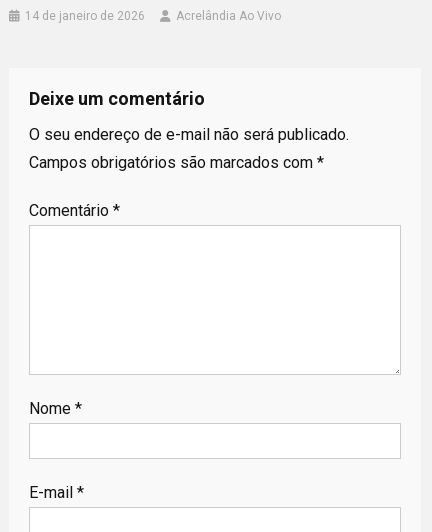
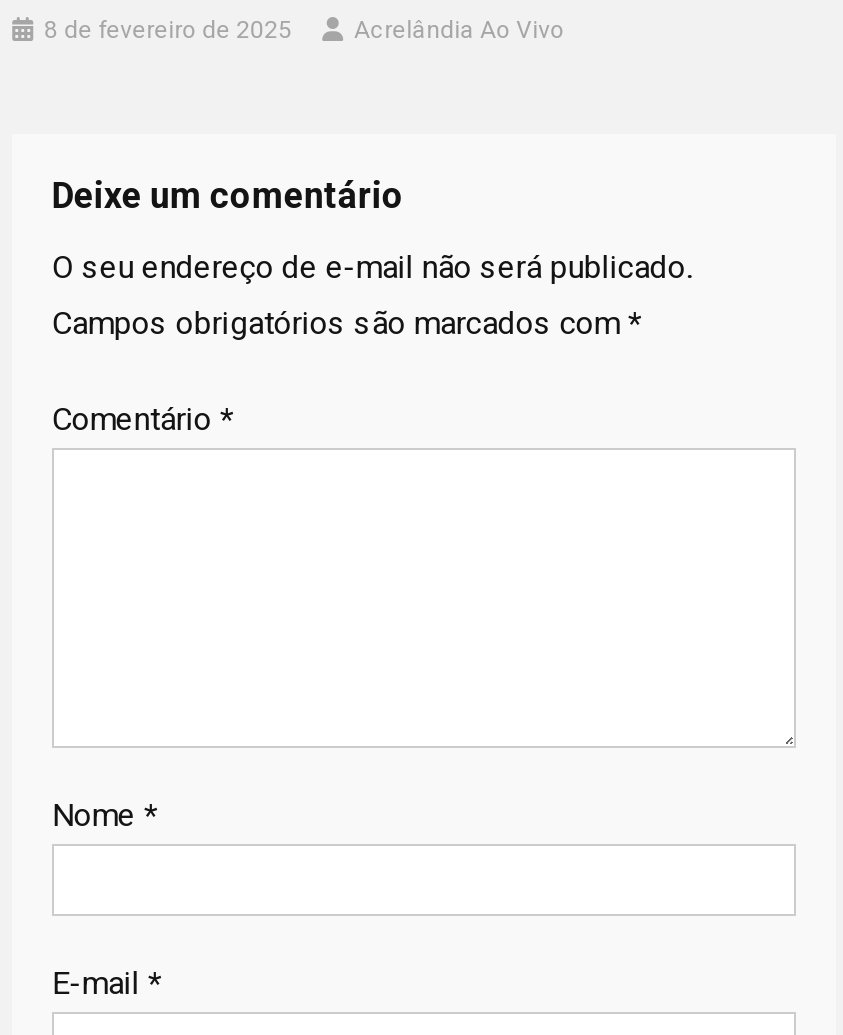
- 14 de janeiro de 2026
+ 8 de fevereiro de 2025
